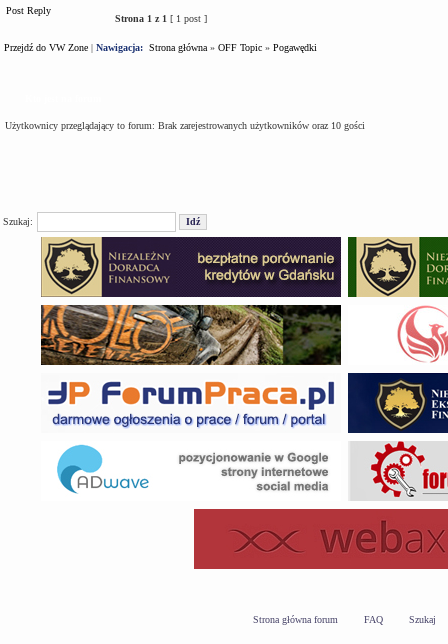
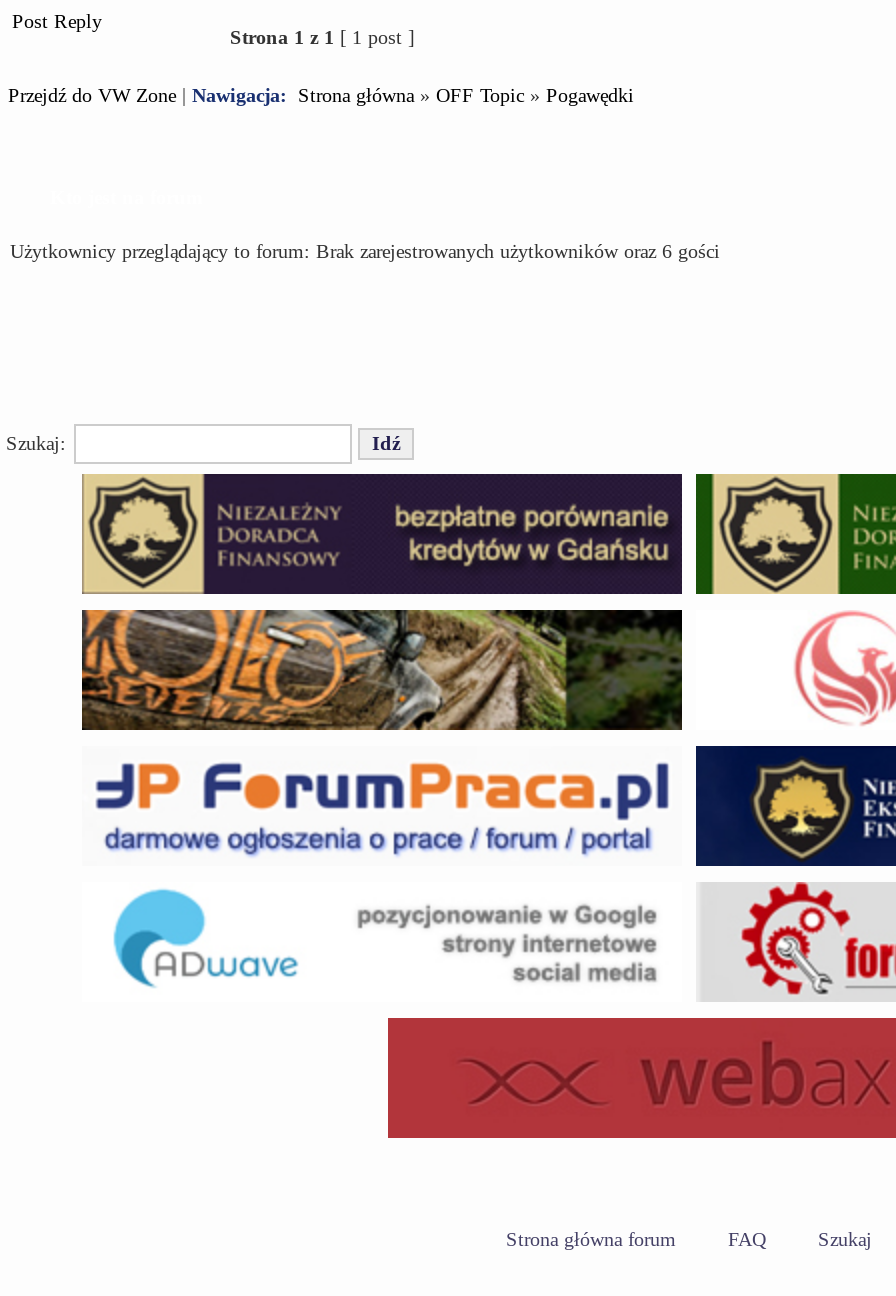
- Użytkownicy przeglądający to forum: Brak zarejestrowanych użytkowników oraz 10 gości
+ Użytkownicy przeglądający to forum: Brak zarejestrowanych użytkowników oraz 6 gości
